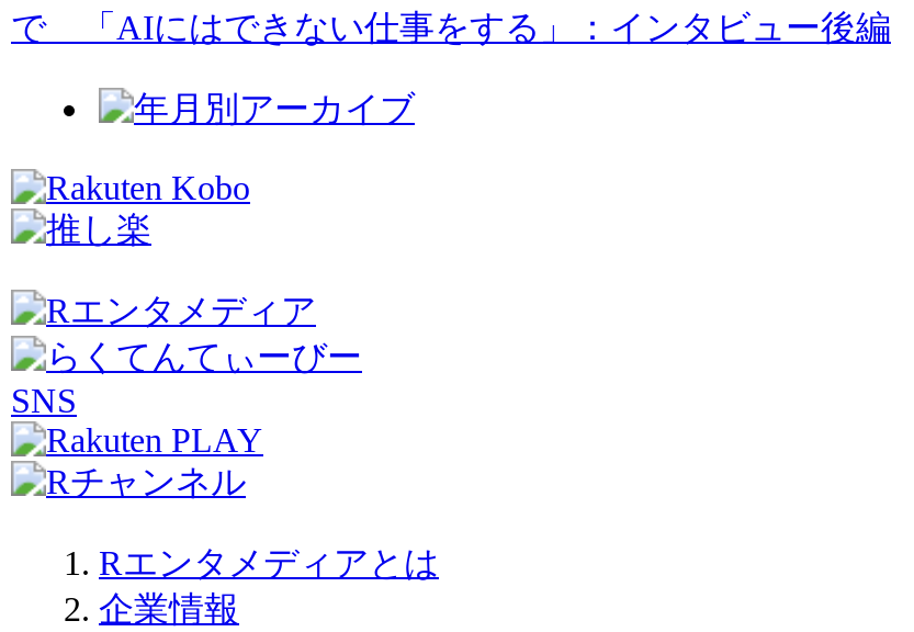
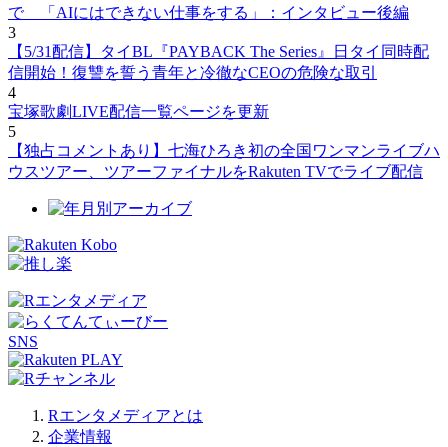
+ 3
+ 【5/31配信】タイBL『PAYBACK The Series』日タイ同時配
+ 信開始！復讐を誓う青年と冷徹なCEOの危険な取引
+ 4
+ 宝塚歌劇LIVE配信一覧ページを更新
+ 5
+ 【独占コメントあり】七海ひろき初の全国ワンマンライブハ
+ ウスツアー、ツアーファイナルをRakuten TVでライブ配信
